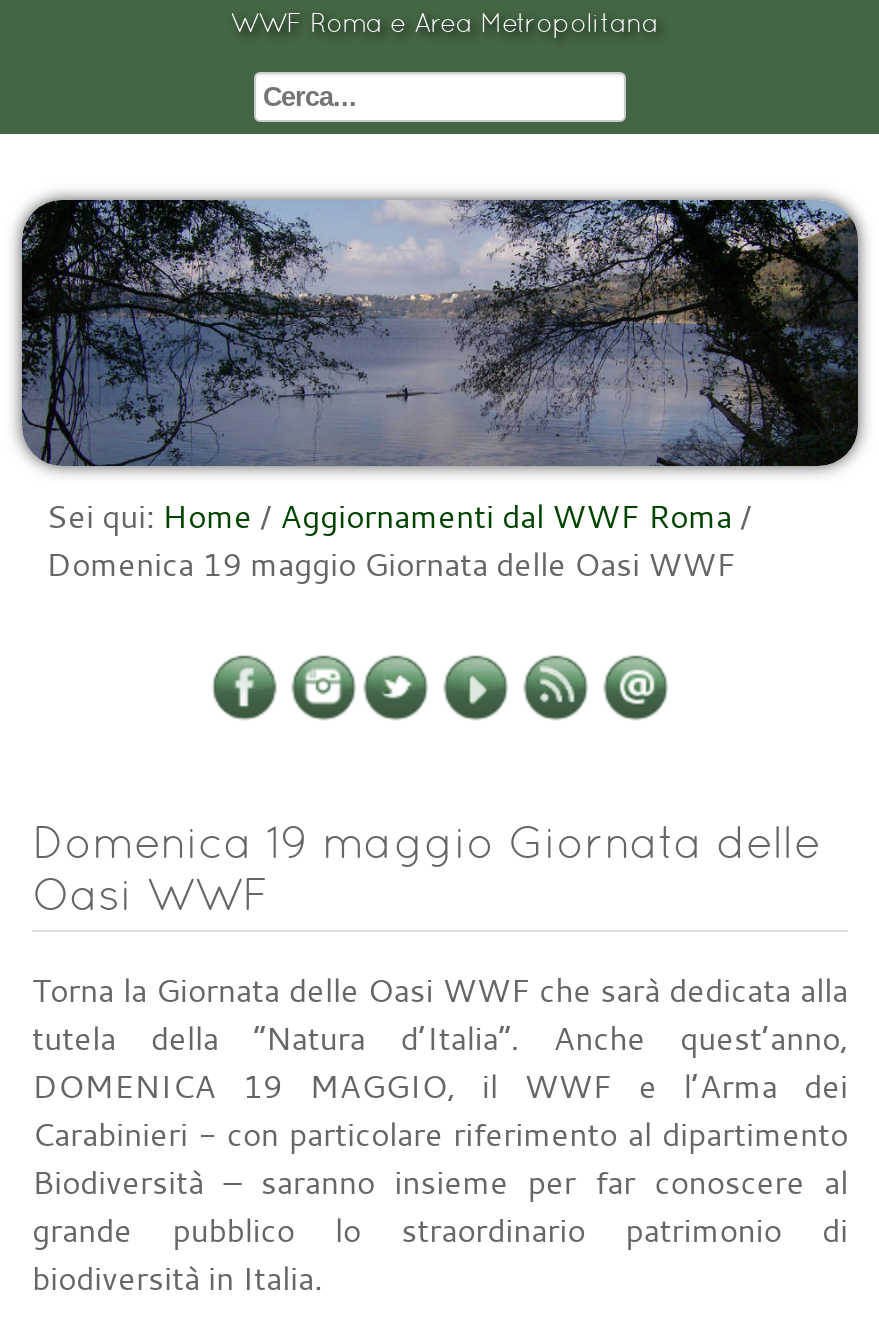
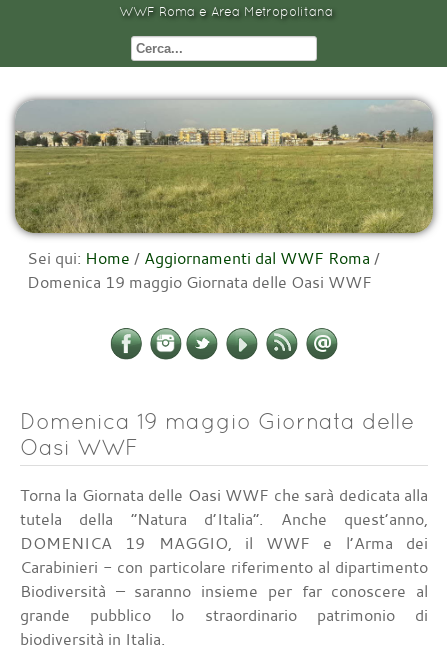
- [image]
+ [image]
